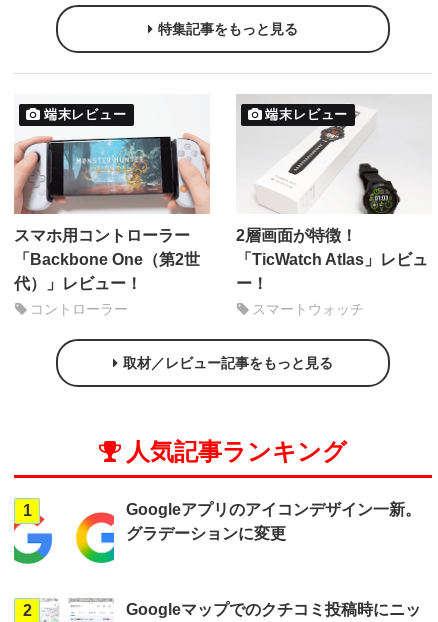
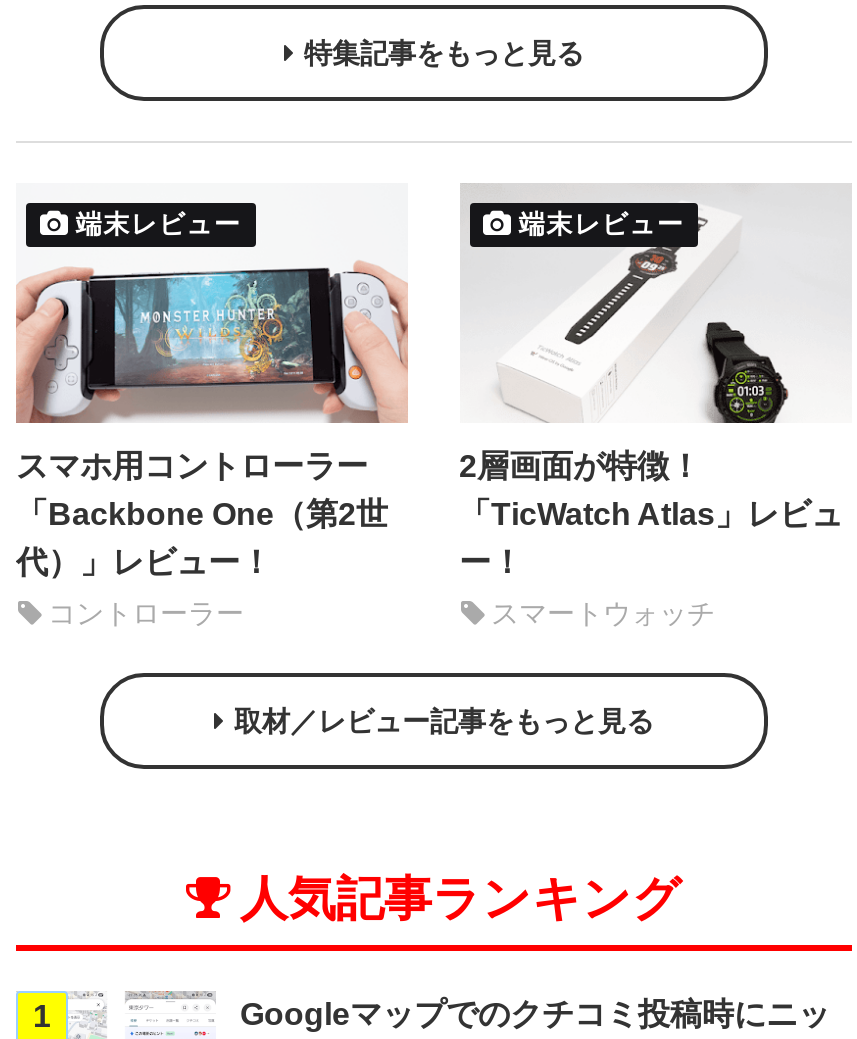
- [image]
- Googleアプリのアイコンデザイン一新。
- グラデーションに変更

- [image]
- 2
